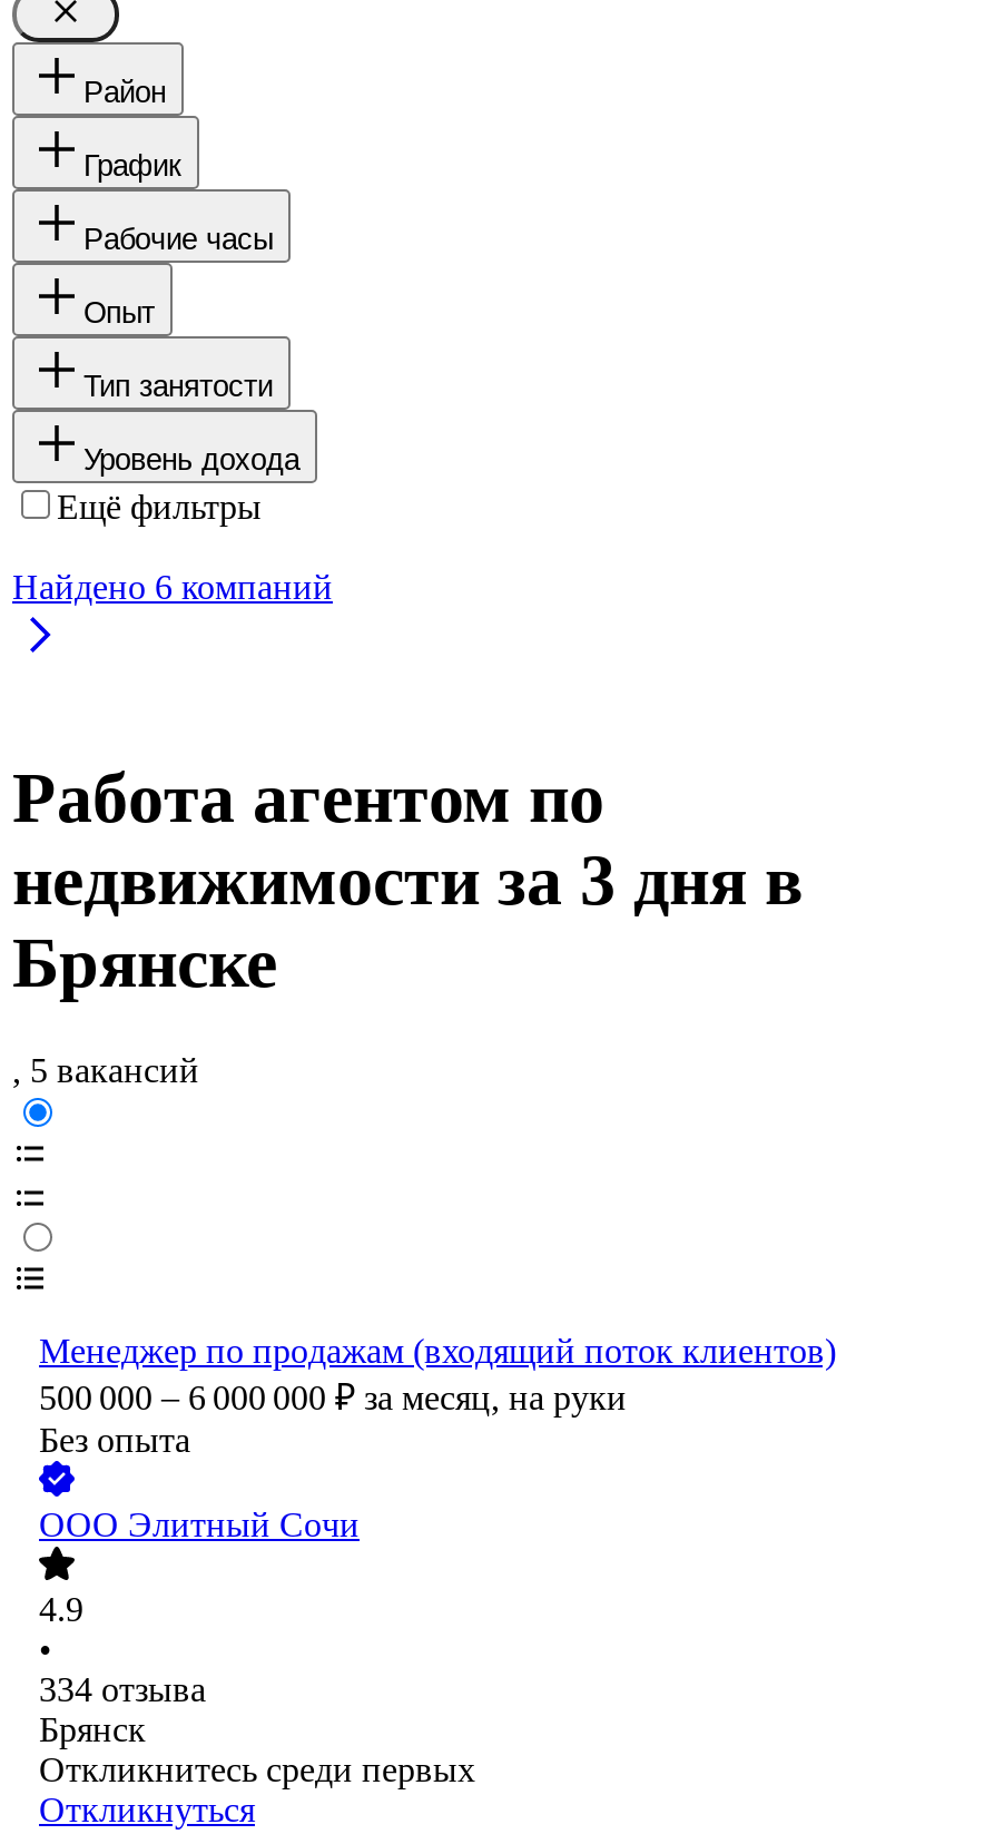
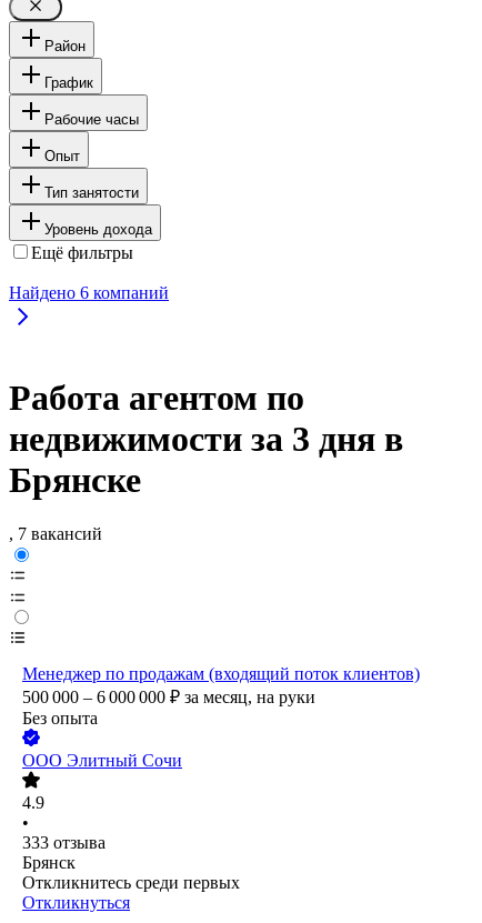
- , 5 вакансий
+ , 7 вакансий

- 334 отзыва
+ 333 отзыва
